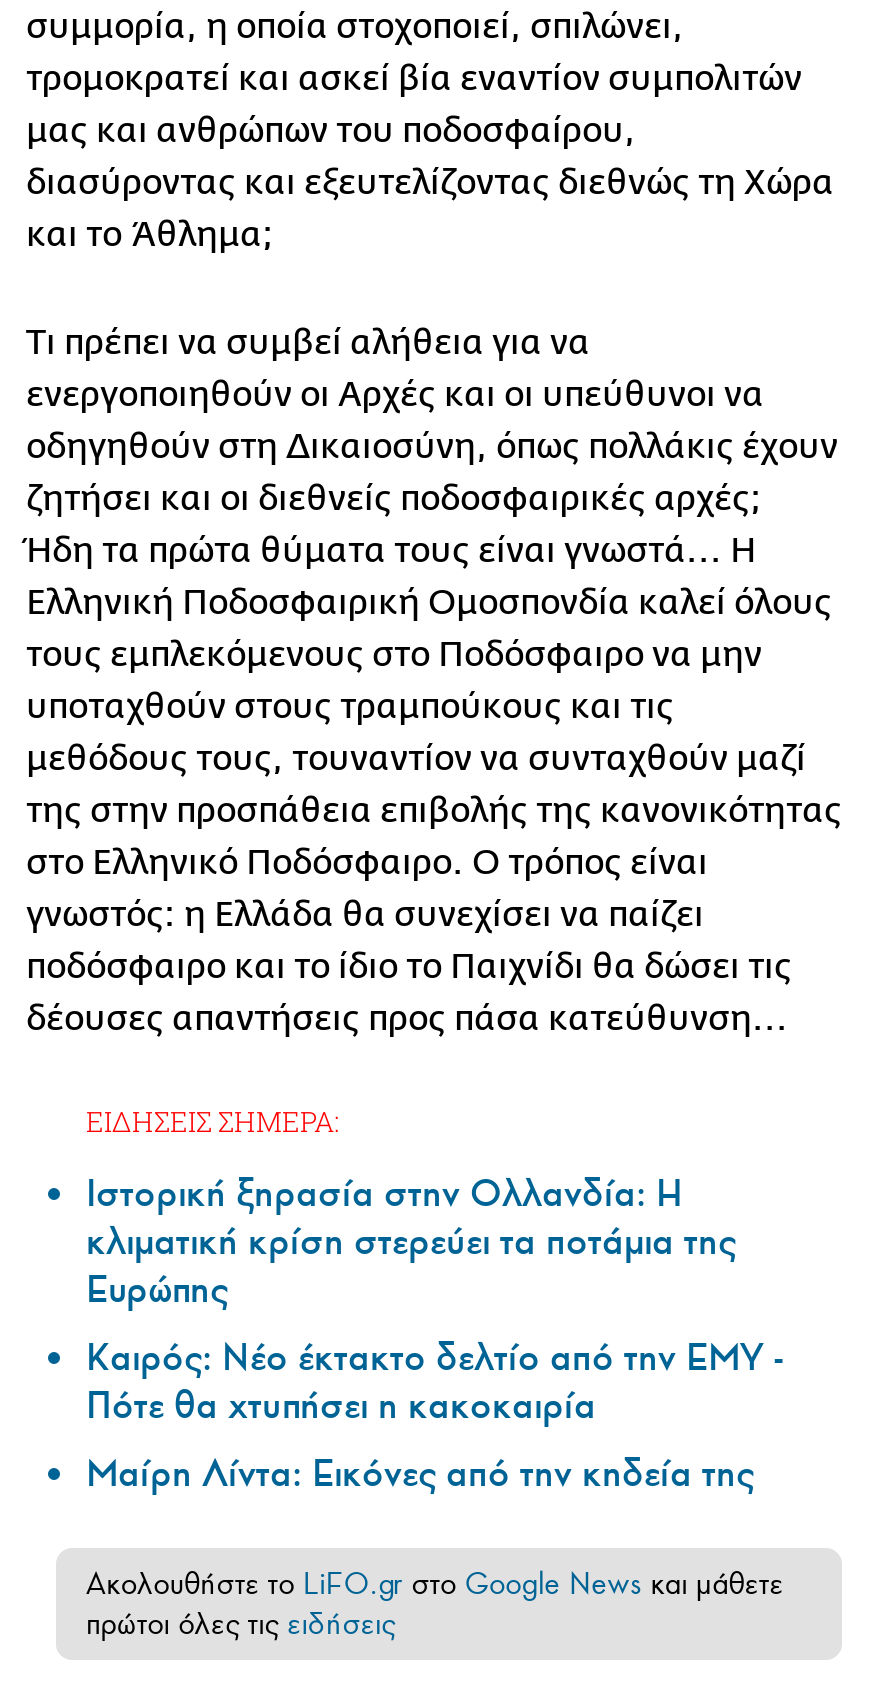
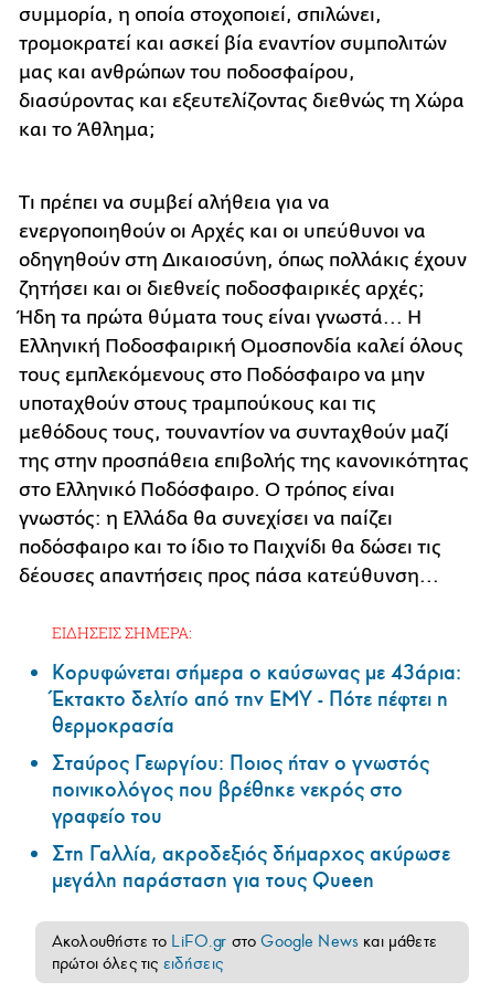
- Ιστορική ξηρασία στην Ολλανδία: Η
- κλιματική κρίση στερεύει τα ποτάμια της
- Ευρώπης
- Καιρός: Νέο έκτακτο δελτίο από την ΕΜΥ -
- Πότε θα χτυπήσει η κακοκαιρία
- Μαίρη Λίντα: Εικόνες από την κηδεία της
+ Κορυφώνεται σήμερα ο καύσωνας με 43άρια:
+ Έκτακτο δελτίο από την ΕΜΥ - Πότε πέφτει η
+ θερμοκρασία
+ Σταύρος Γεωργίου: Ποιος ήταν ο γνωστός
+ ποινικολόγος που βρέθηκε νεκρός στο
+ γραφείο του
+ Στη Γαλλία, ακροδεξιός δήμαρχος ακύρωσε
+ μεγάλη παράσταση για τους Queen
